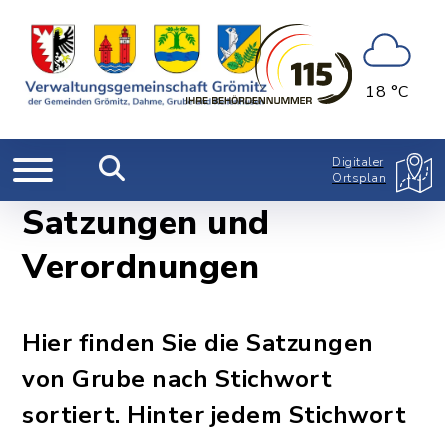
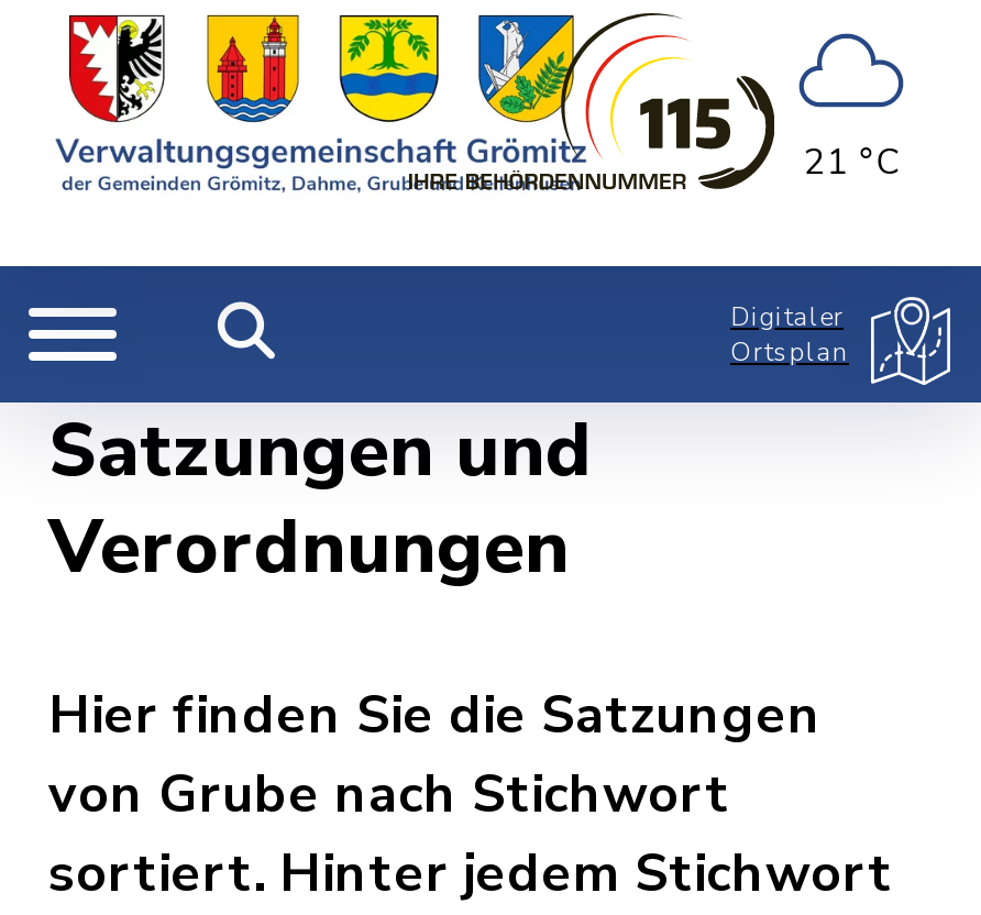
- 18 °C
+ 21 °C
